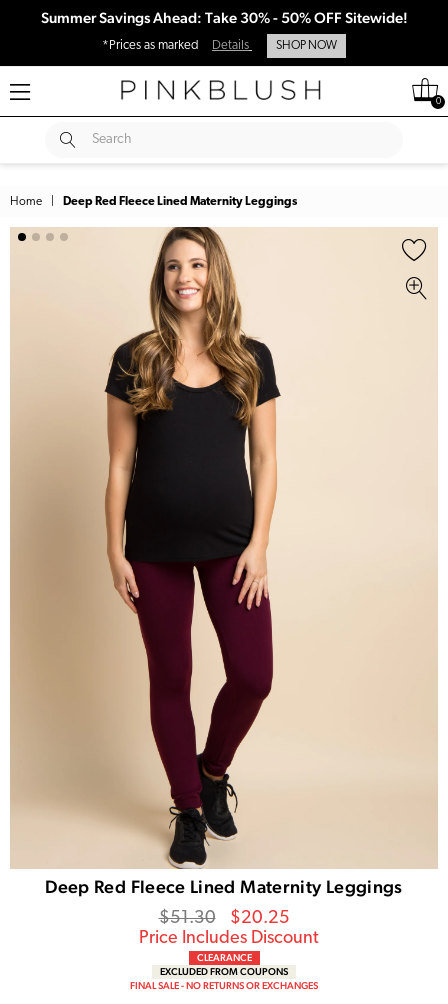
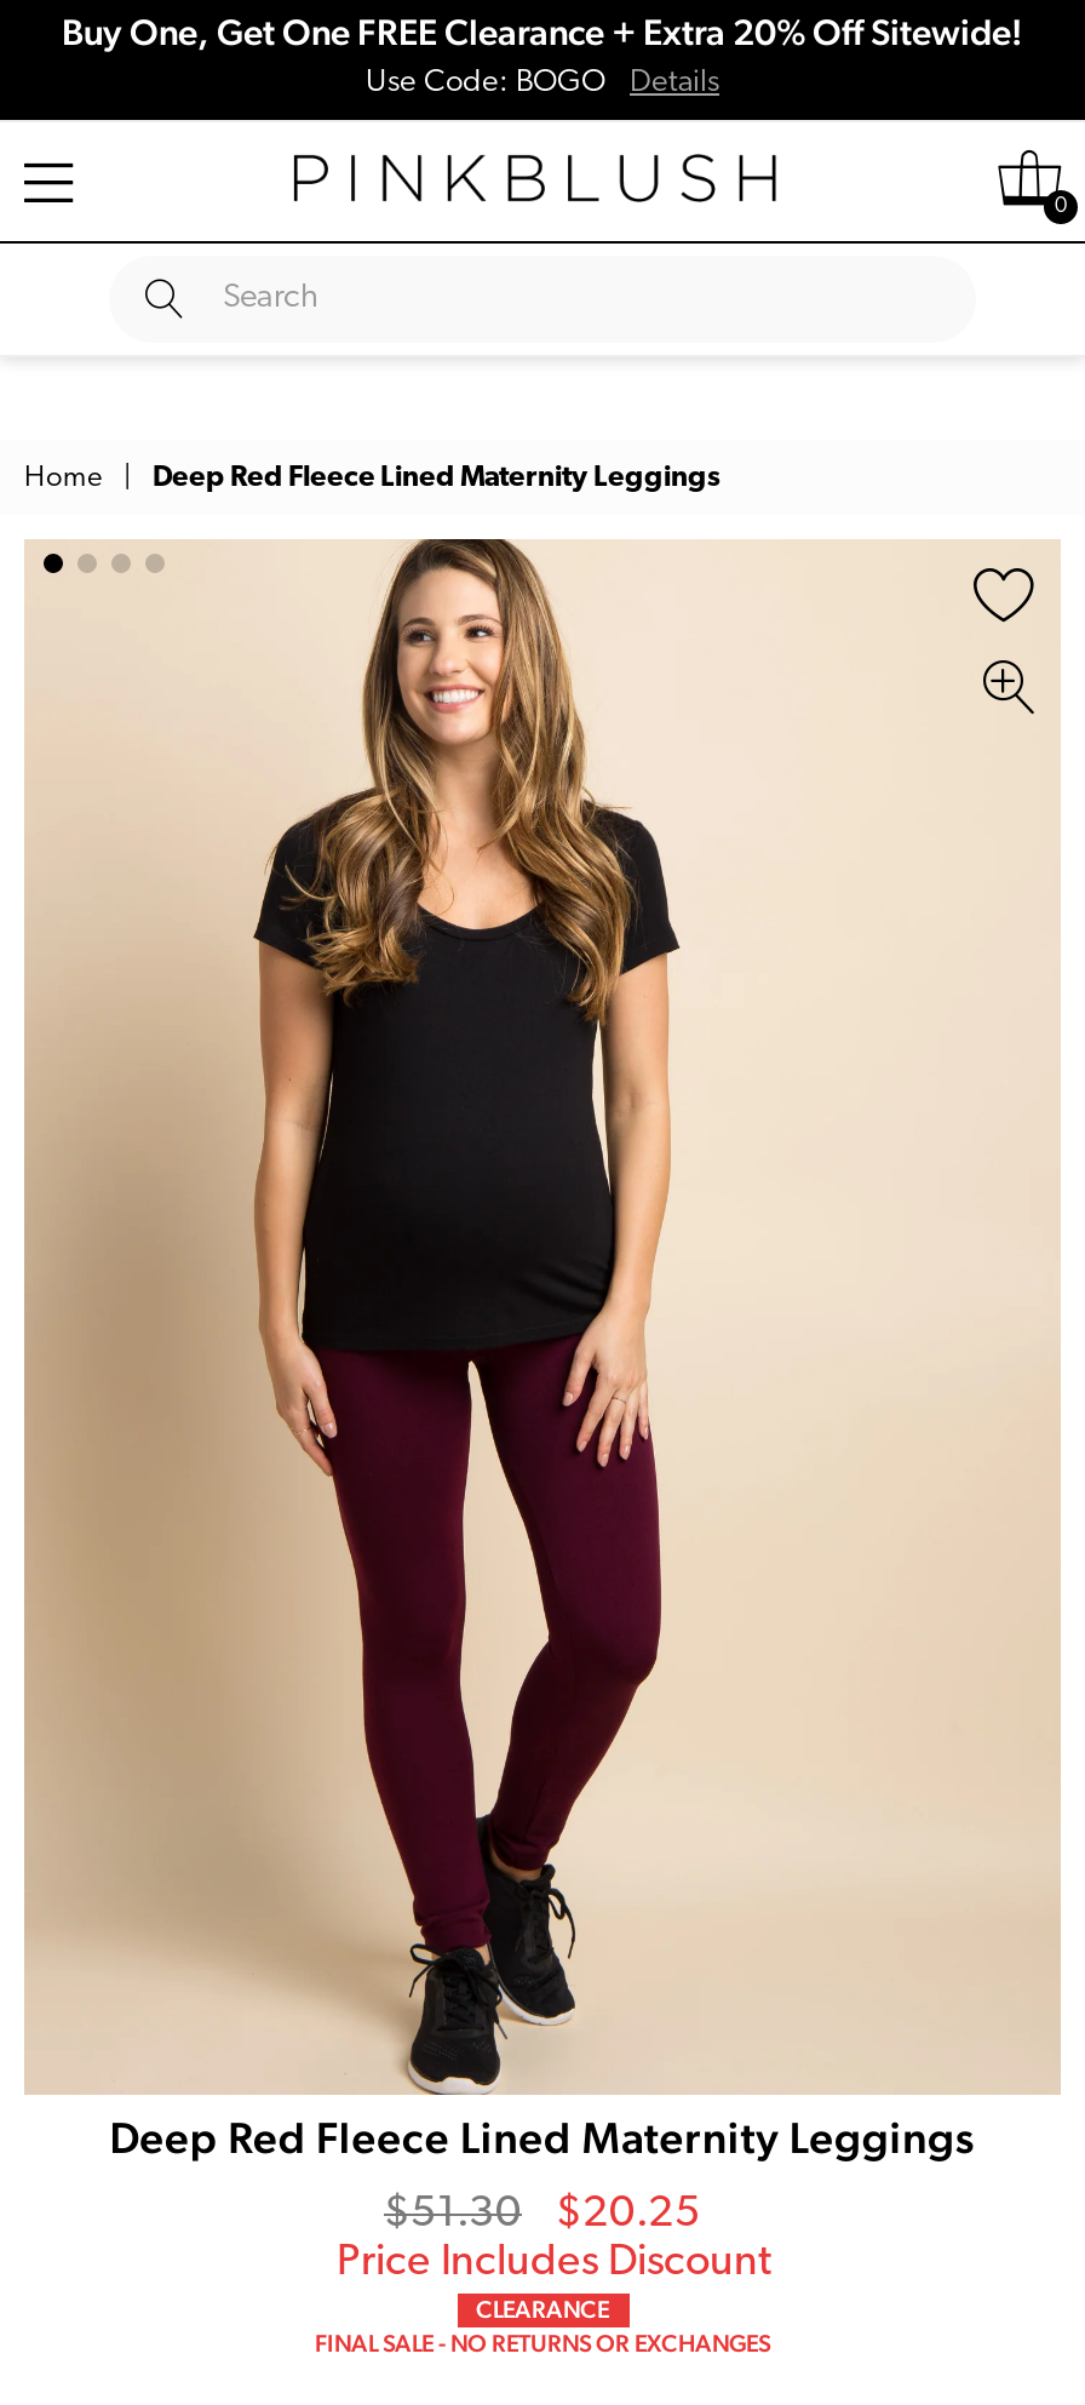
- Summer Savings Ahead: Take 30% - 50% OFF Sitewide!
- *Prices as marked
+ Buy One, Get One FREE Clearance + Extra 20% Off Sitewide!
+ Use Code: BOGO

- SHOP NOW

- EXCLUDED FROM COUPONS
